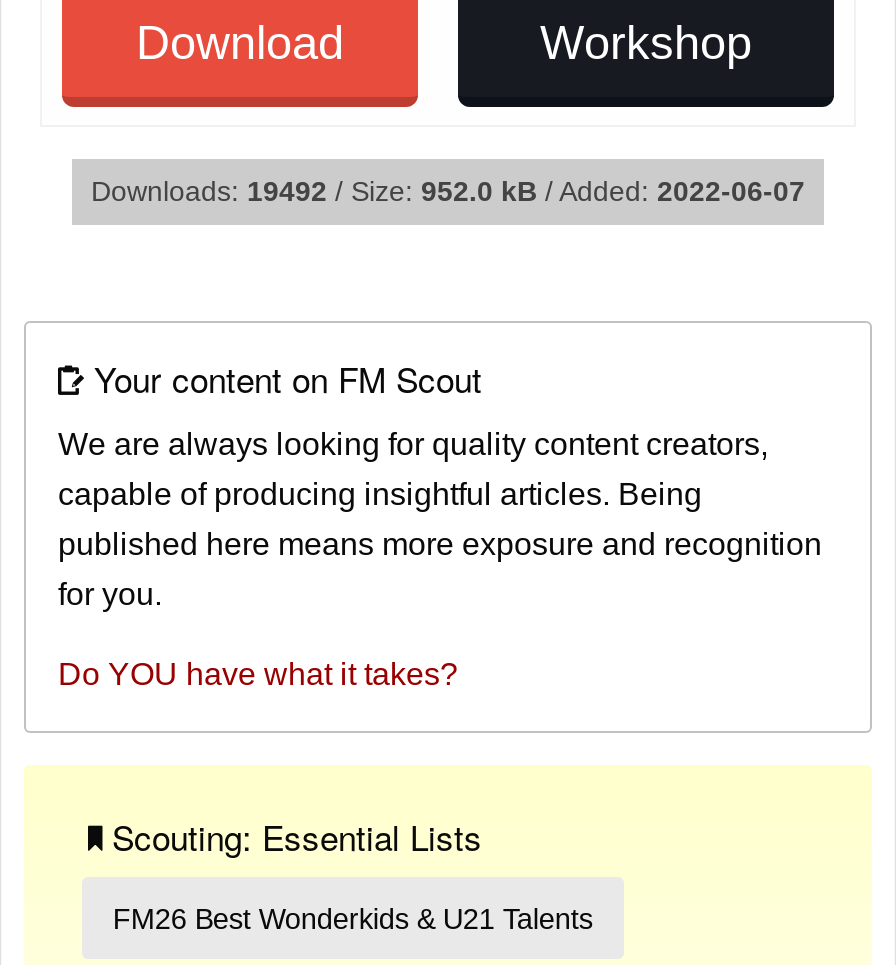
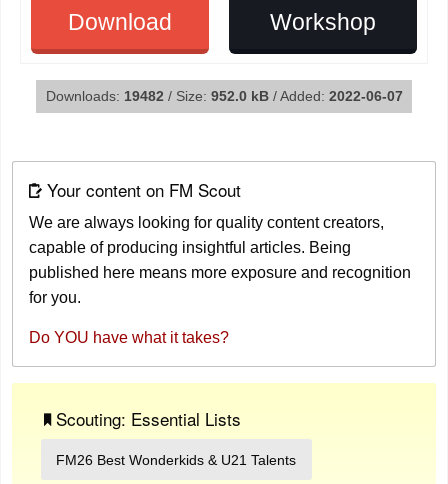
- Downloads: 19492 / Size: 952.0 kB / Added: 2022-06-07
+ Downloads: 19482 / Size: 952.0 kB / Added: 2022-06-07
